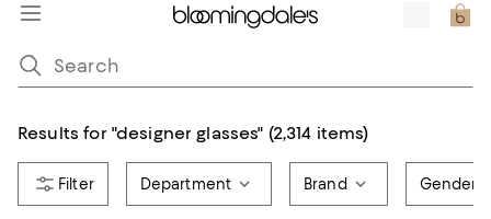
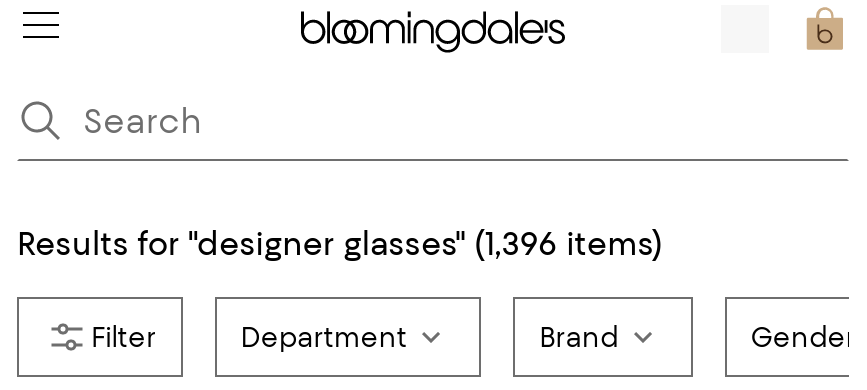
- Results for " designer glasses" (2,314 items)
+ Results for " designer glasses" (1,396 items)
